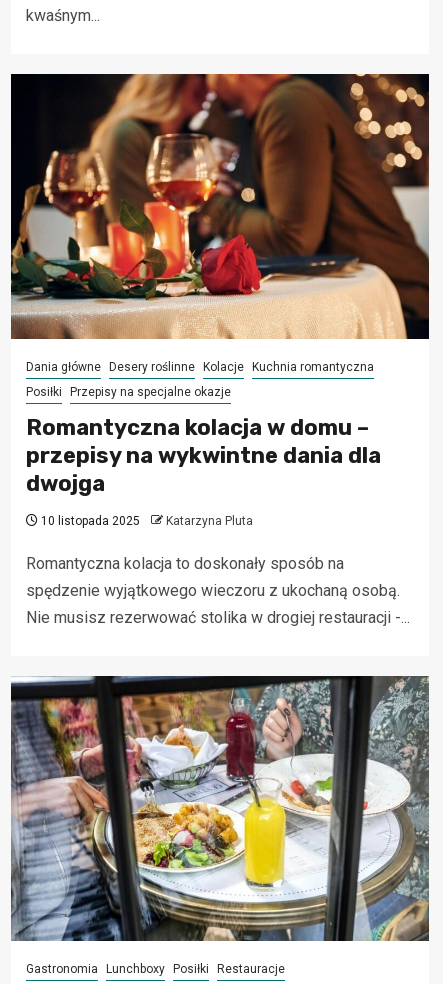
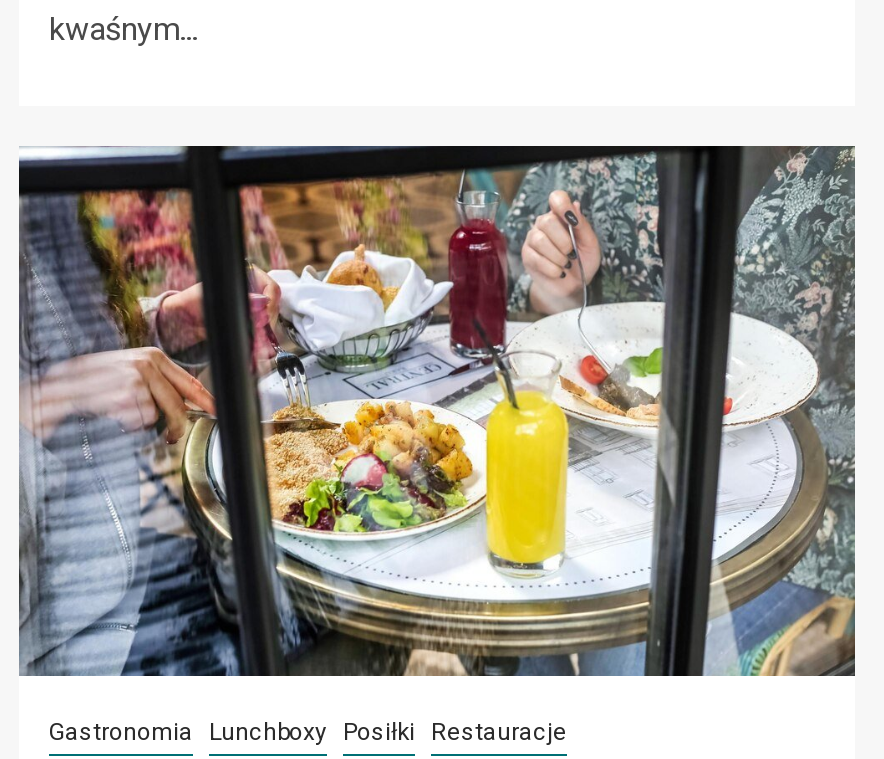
- [image]
- Dania główne Desery roślinne Kolacje Kuchnia romantyczna
- Posiłki Przepisy na specjalne okazje
- Romantyczna kolacja w domu –
- przepisy na wykwintne dania dla
- dwojga
- 10 listopada 2025
- Katarzyna Pluta
- Romantyczna kolacja to doskonały sposób na
- spędzenie wyjątkowego wieczoru z ukochaną osobą.
- Nie musisz rezerwować stolika w drogiej restauracji -...
